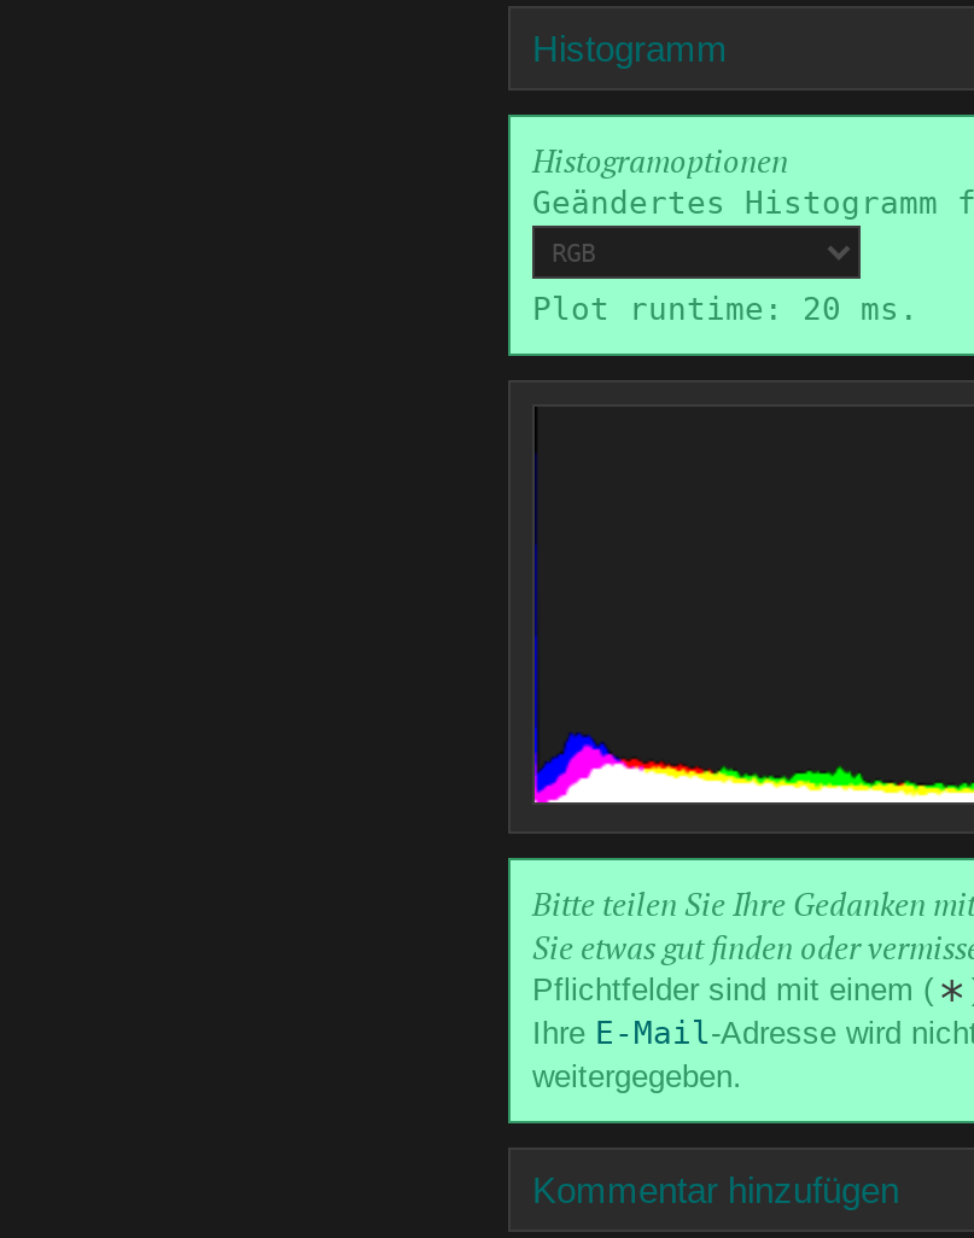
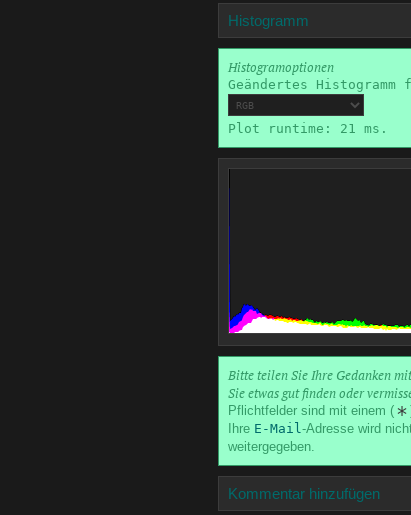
- Plot runtime: 20 ms.
+ Plot runtime: 21 ms.
